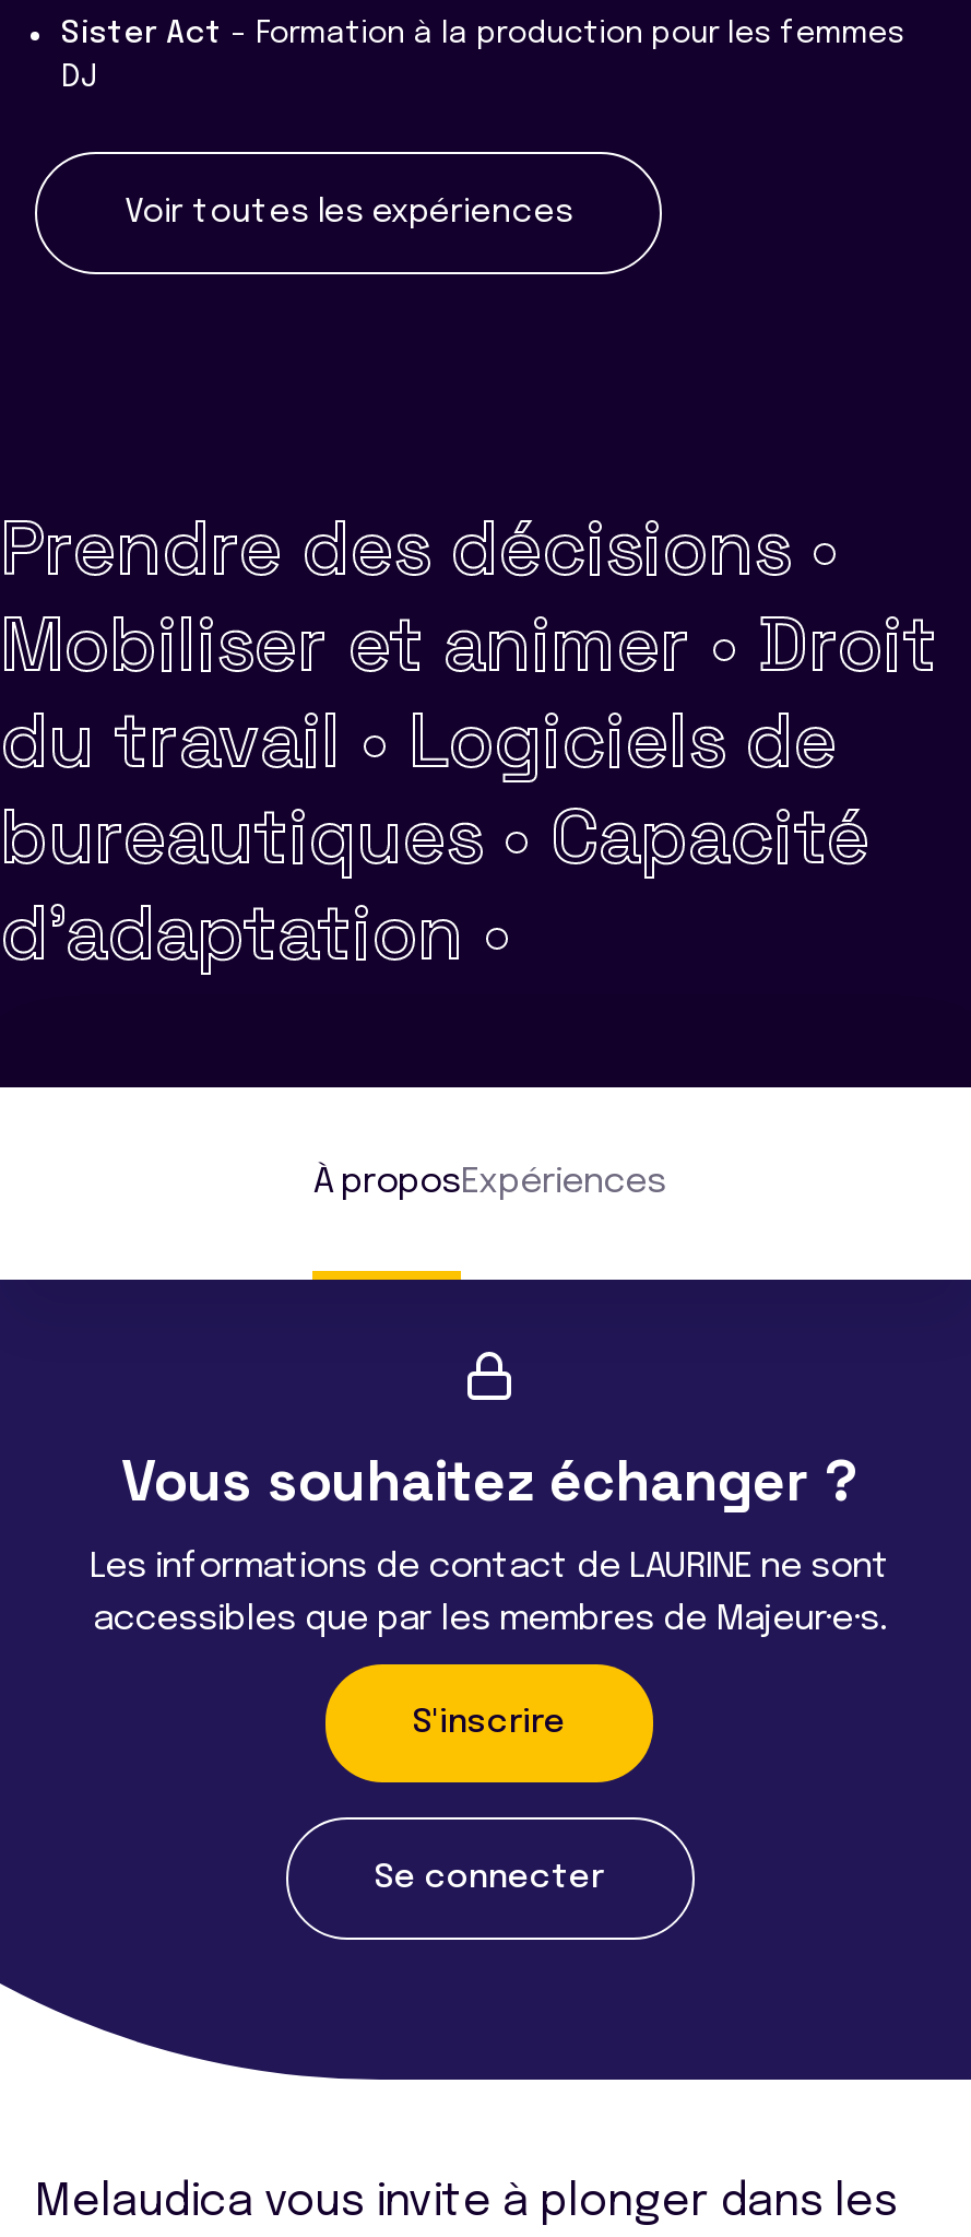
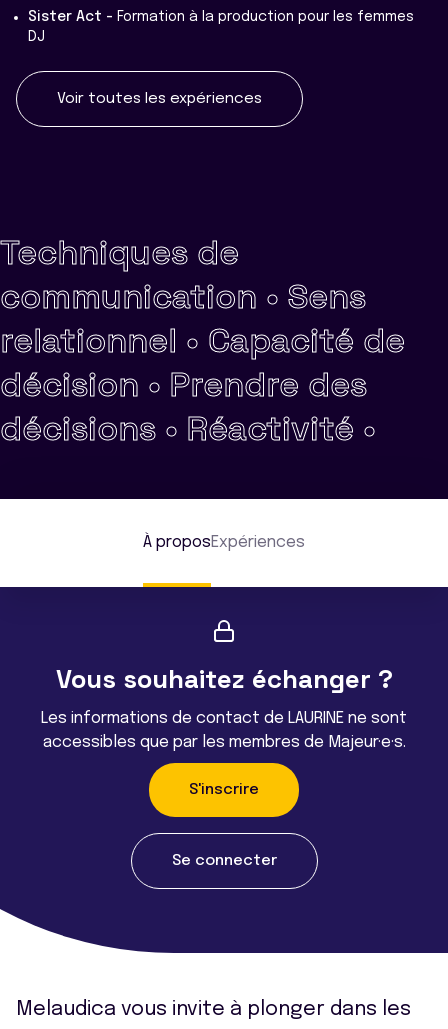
- Prendre des décisions •
- Mobiliser et animer • Droit
- du travail • Logiciels de
- bureautiques • Capacité
- d'adaptation •
+ Techniques de
+ communication • Sens
+ relationnel • Capacité de
+ décision • Prendre des
+ décisions • Réactivité •
